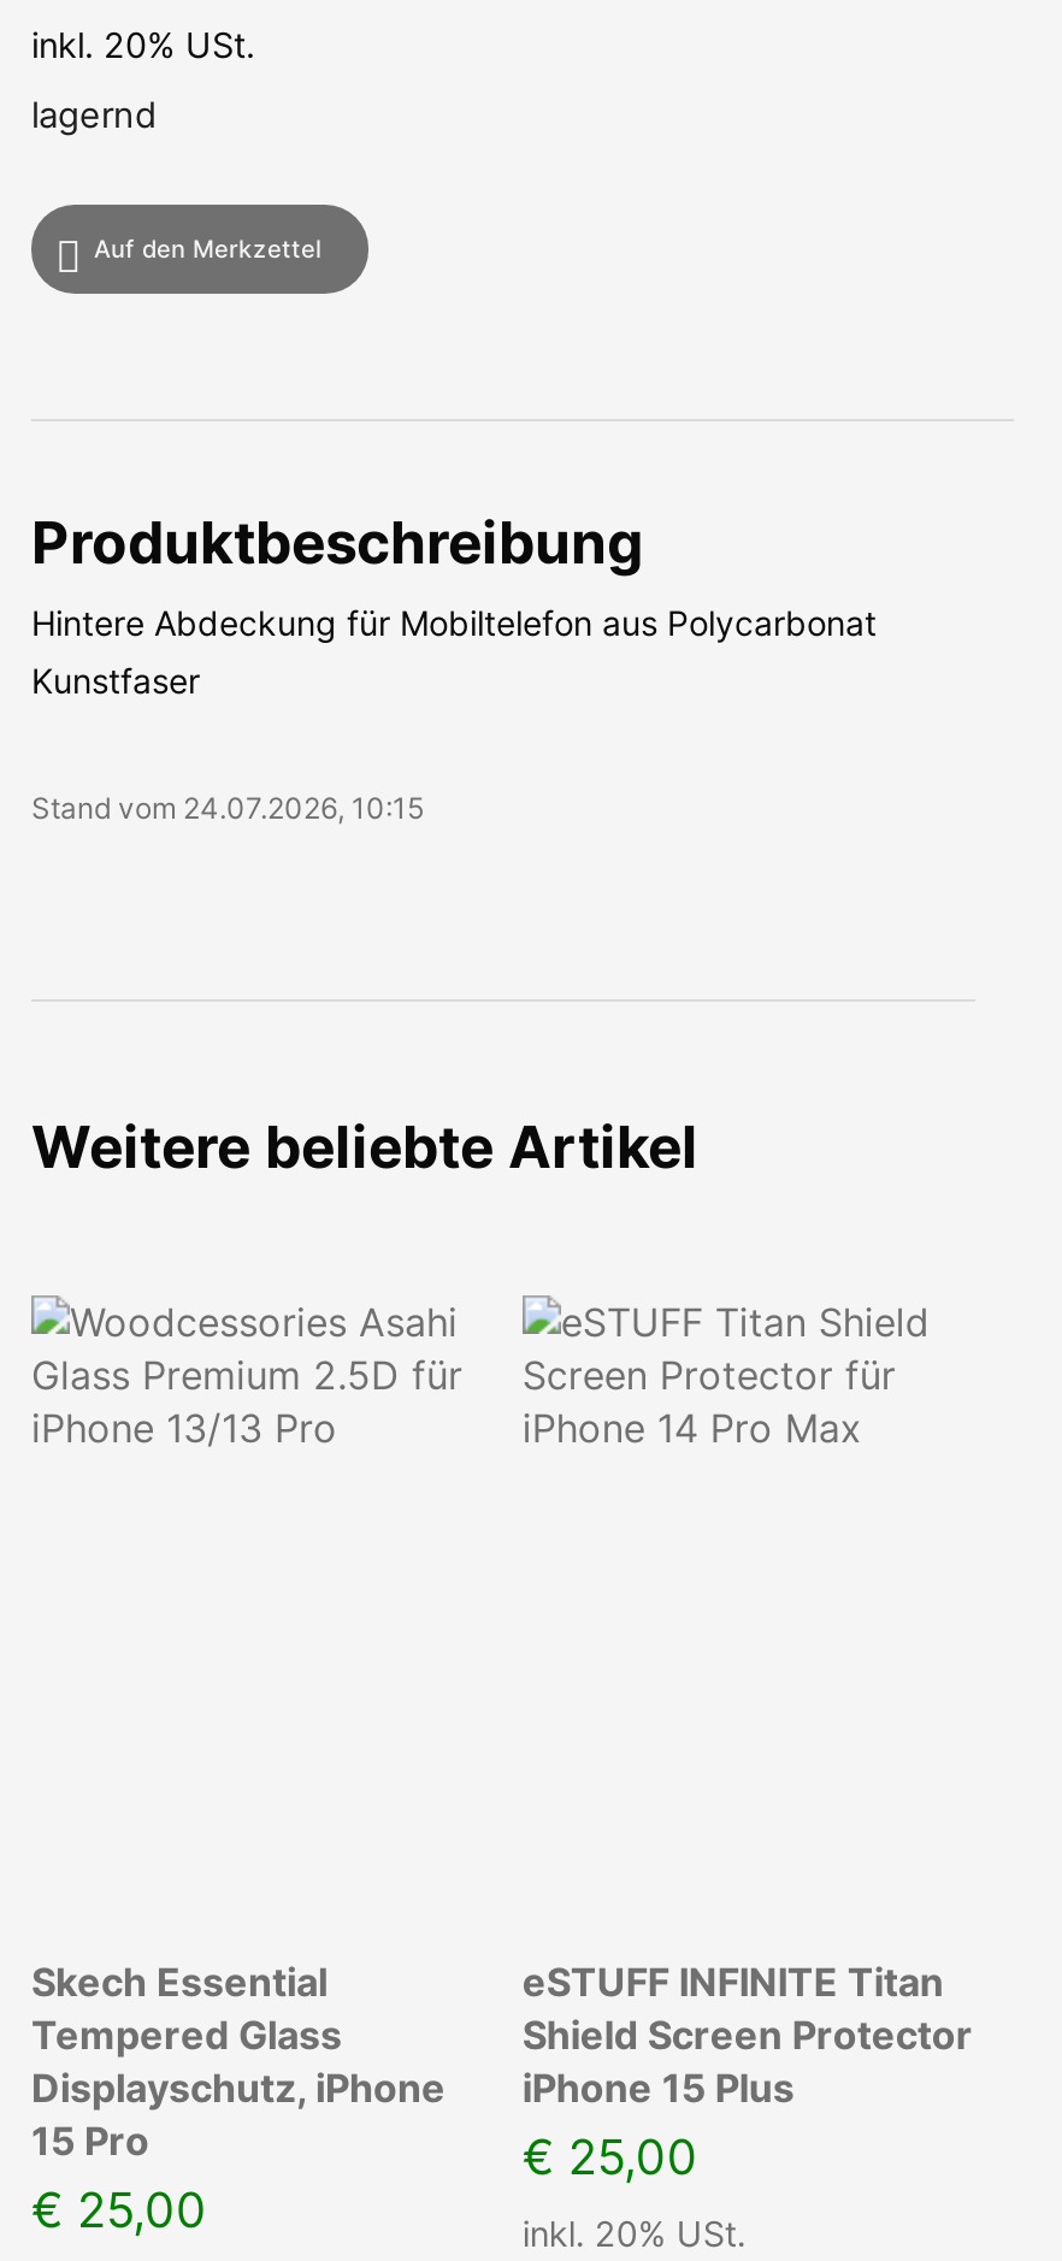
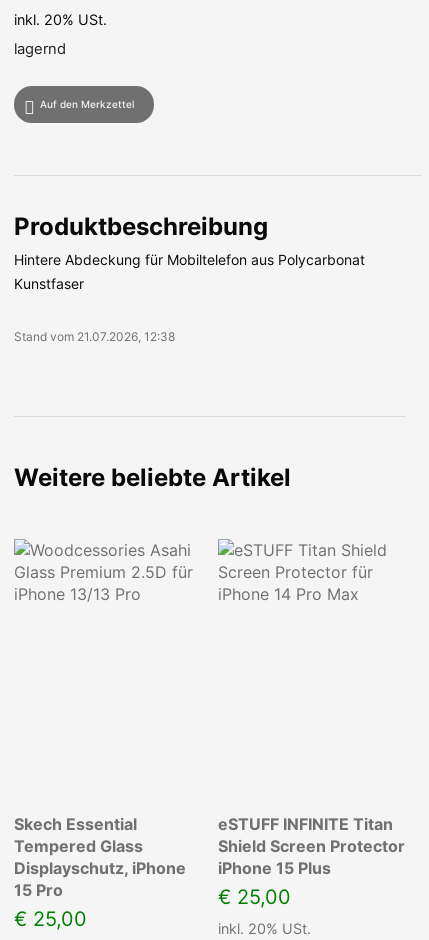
- Stand vom 24.07.2026, 10:15
+ Stand vom 21.07.2026, 12:38
